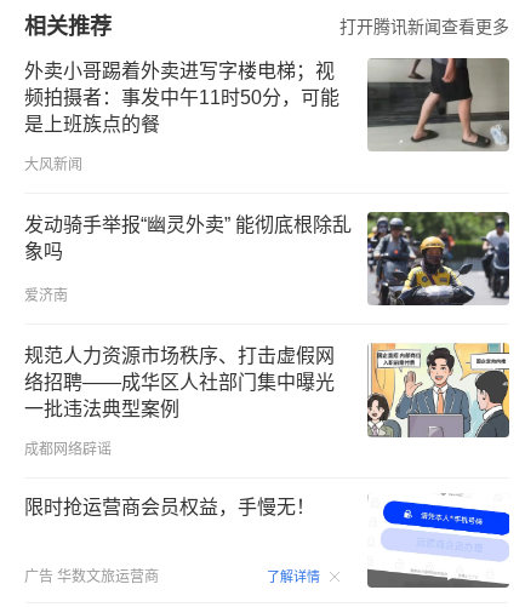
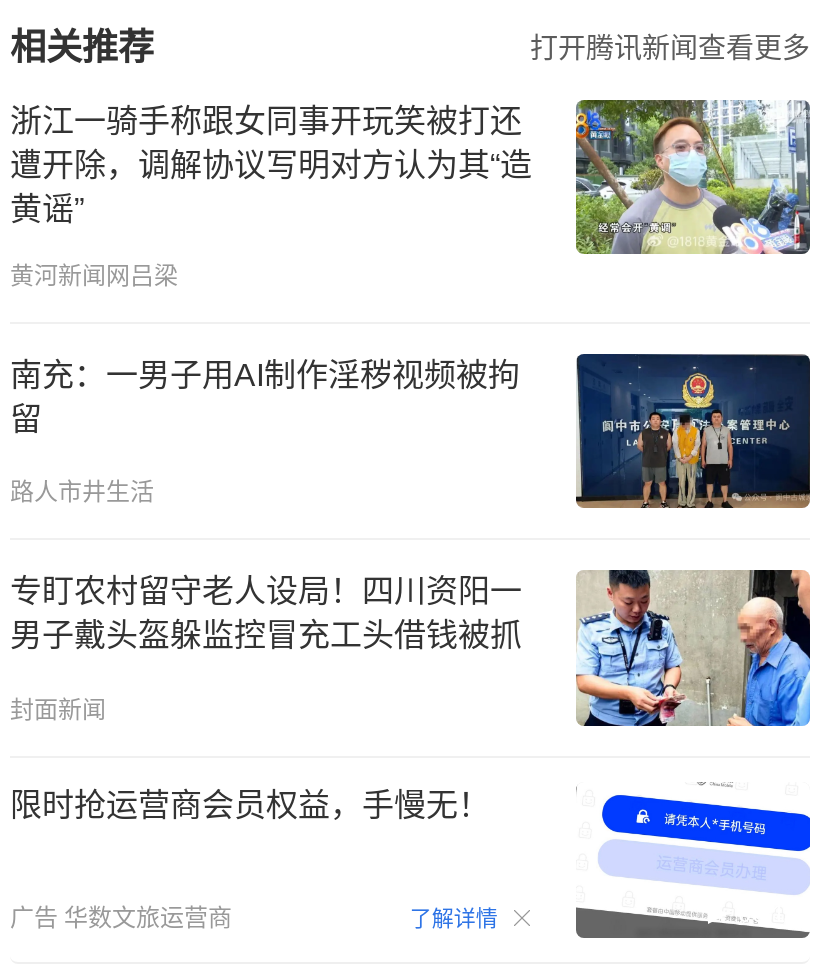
- [image]
- 外卖小哥踢着外卖进写字楼电梯；视
- 频拍摄者：事发中午11时50分，可能
- 是上班族点的餐
+ [image]
+ 浙江一骑手称跟女同事开玩笑被打还
+ 遭开除，调解协议写明对方认为其“造
+ 黄谣”

- 大风新闻
+ 黄河新闻网吕梁

- [image]
- 发动骑手举报“幽灵外卖” 能彻底根除乱
- 象吗
+ [image]
+ 南充：一男子用AI制作淫秽视频被拘
+ 留

- 爱济南
+ 路人市井生活

- [image]
- 规范人力资源市场秩序、打击虚假网
- 络招聘——成华区人社部门集中曝光
- 一批违法典型案例
+ [image]
+ 专盯农村留守老人设局！四川资阳一
+ 男子戴头盔躲监控冒充工头借钱被抓

- 成都网络辟谣
+ 封面新闻
